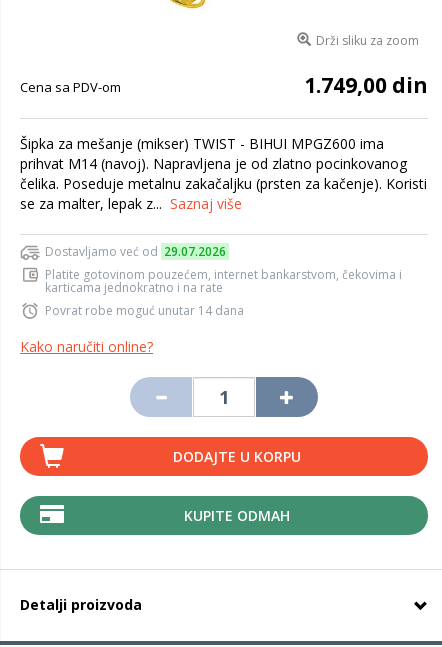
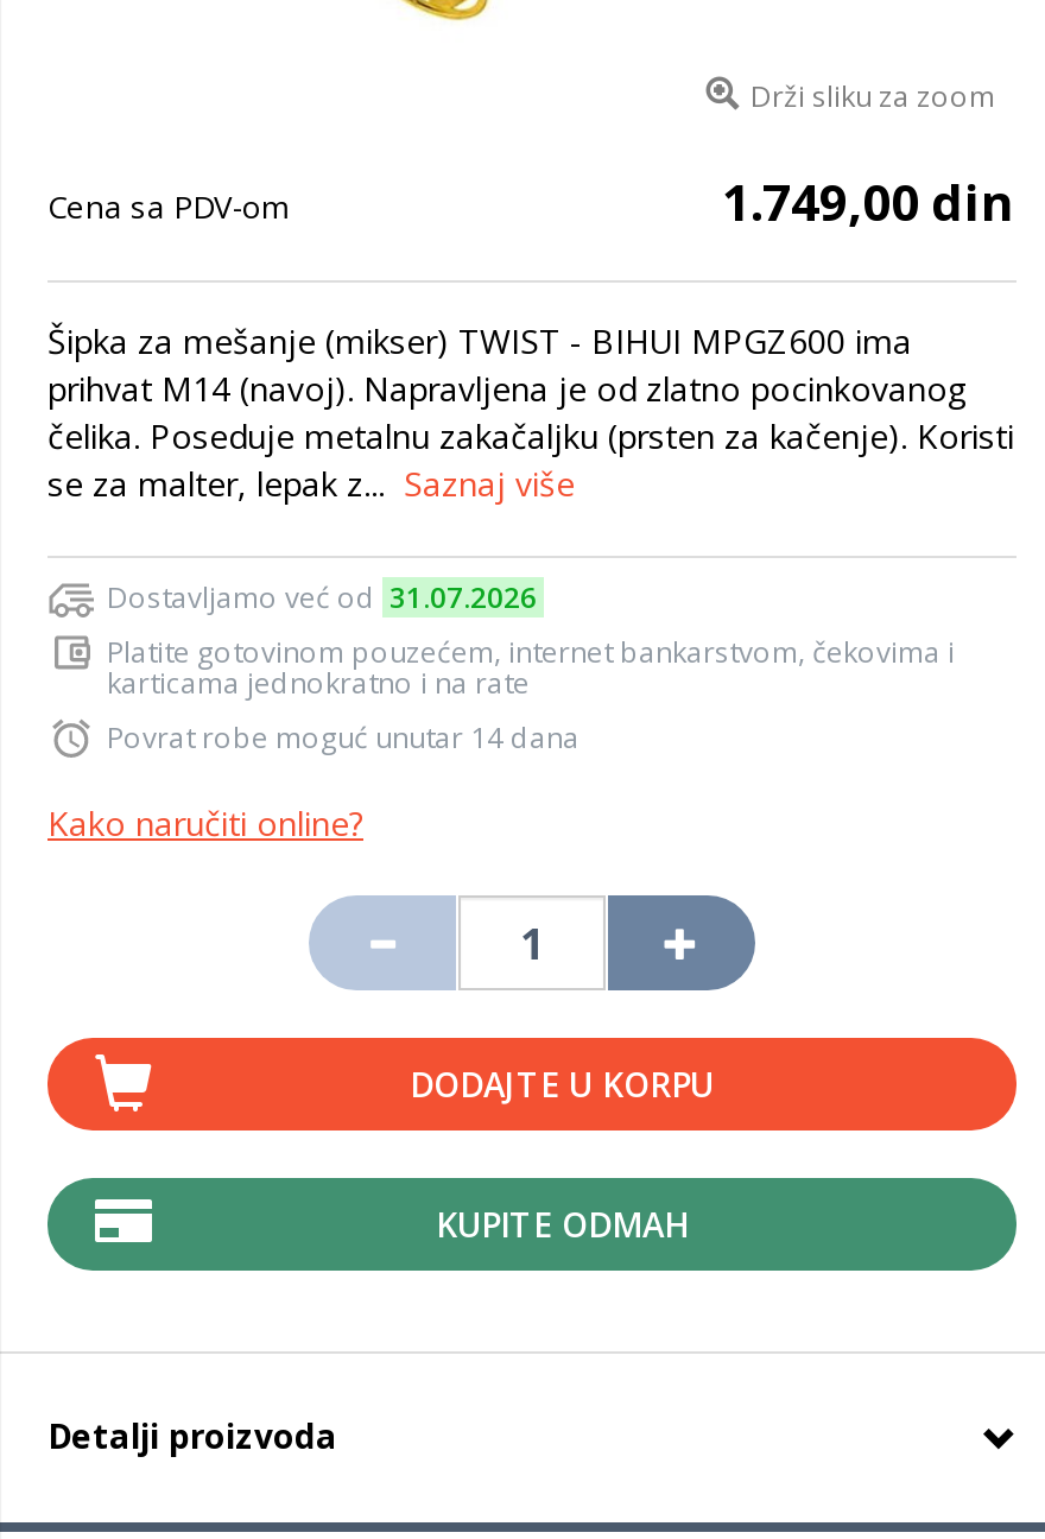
- Dostavljamo već od 29.07.2026
+ Dostavljamo već od 31.07.2026
